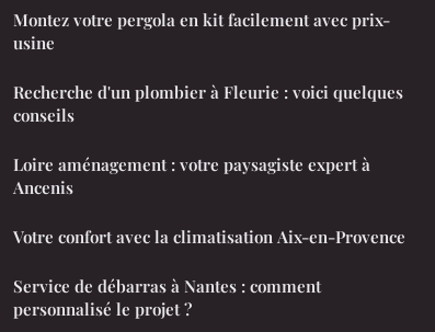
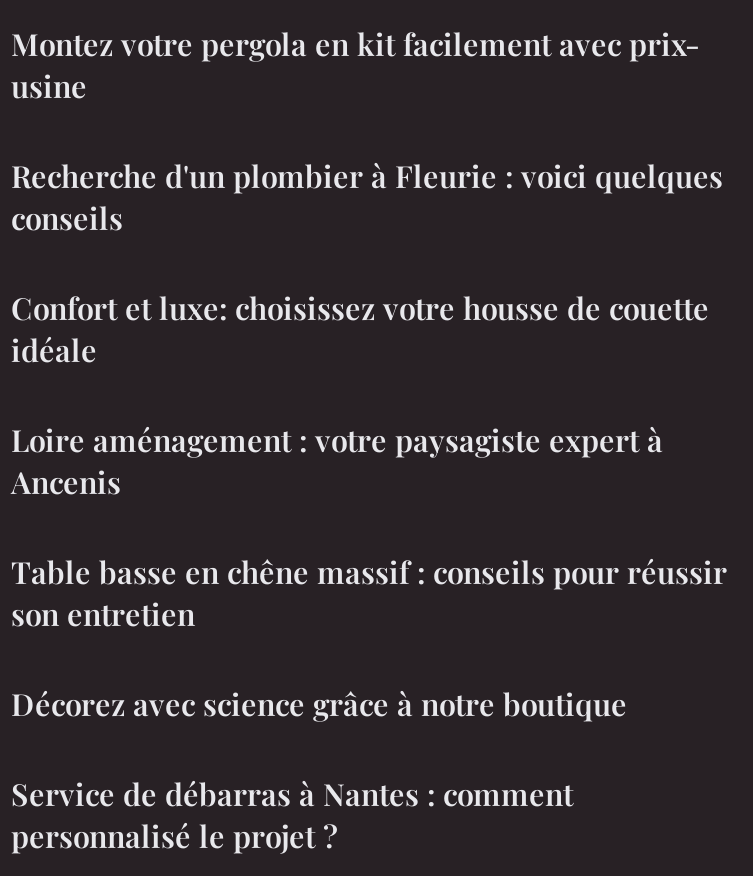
+ Confort et luxe: choisissez votre housse de couette
+ idéale

- Votre confort avec la climatisation Aix-en-Provence
+ Table basse en chêne massif : conseils pour réussir
+ son entretien
+ Décorez avec science grâce à notre boutique
